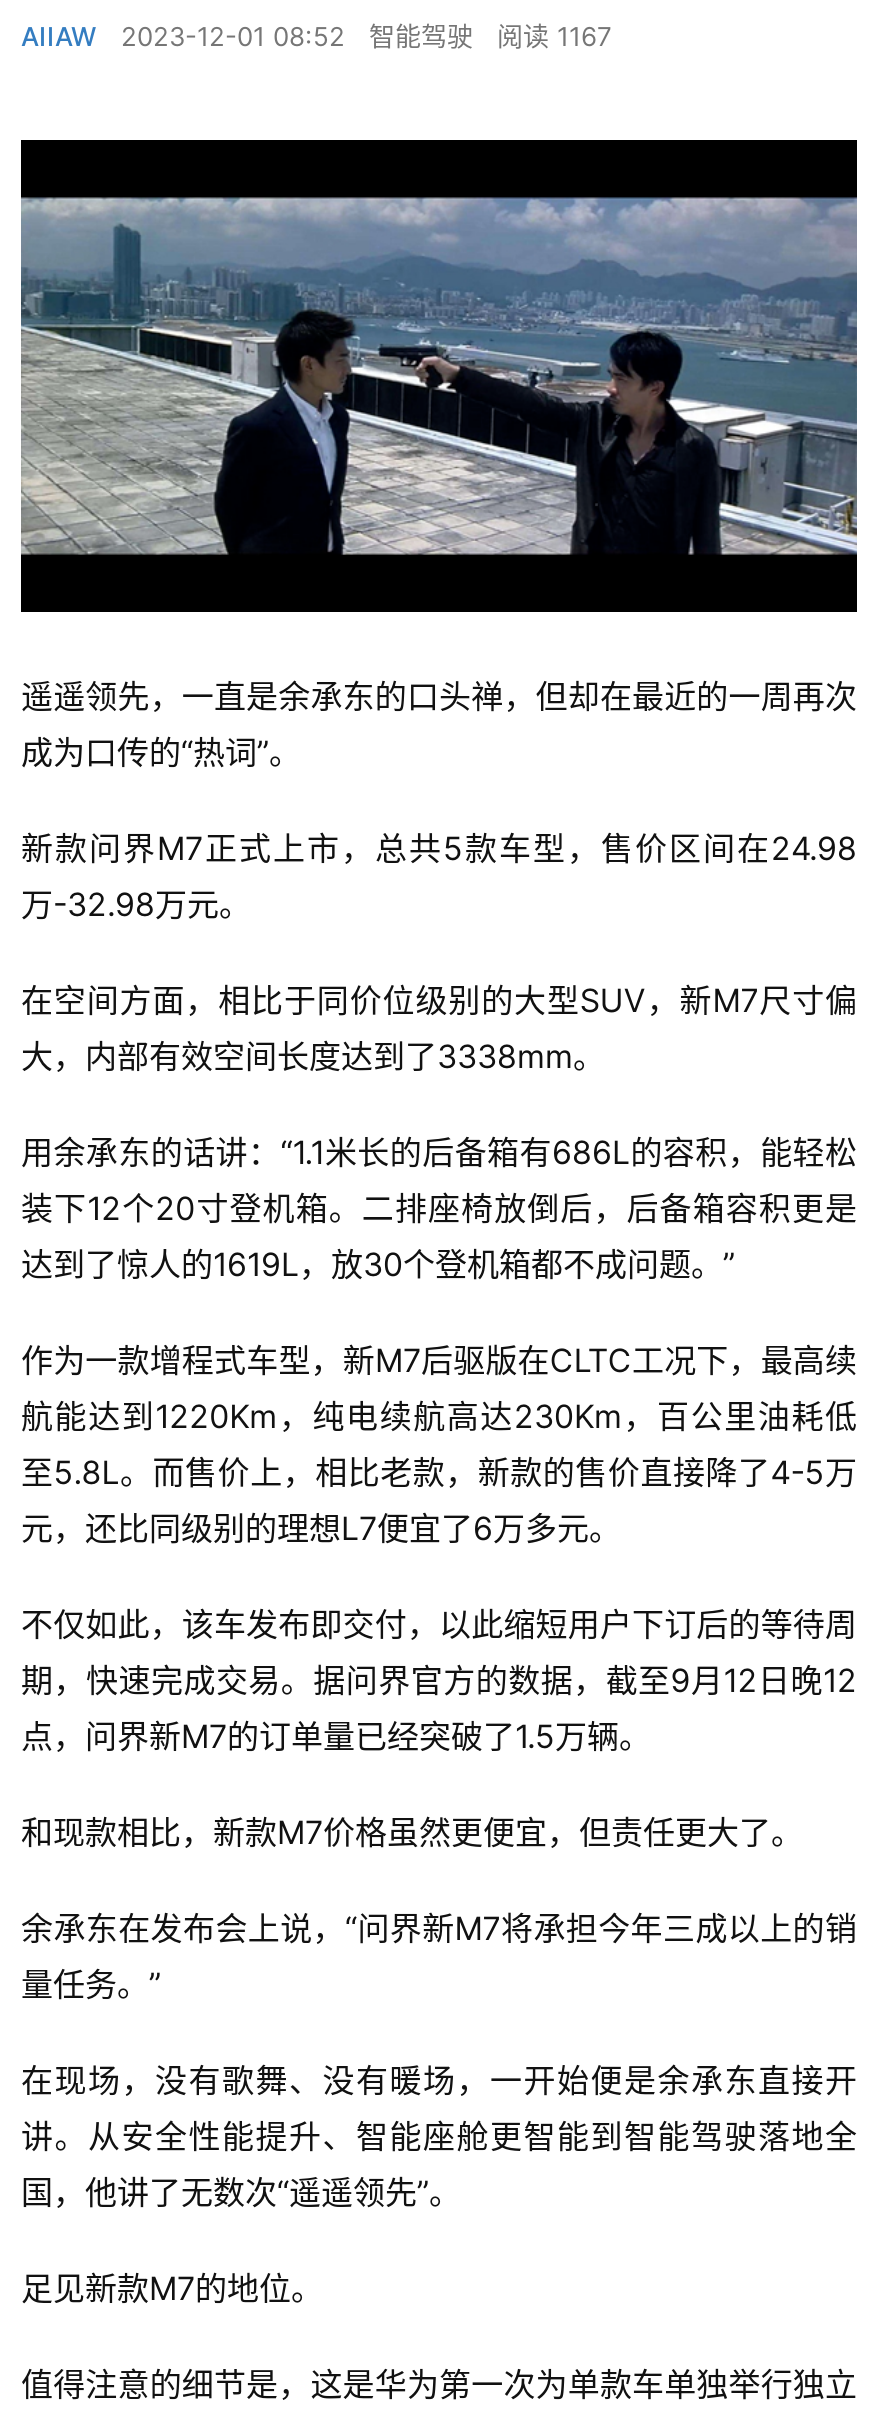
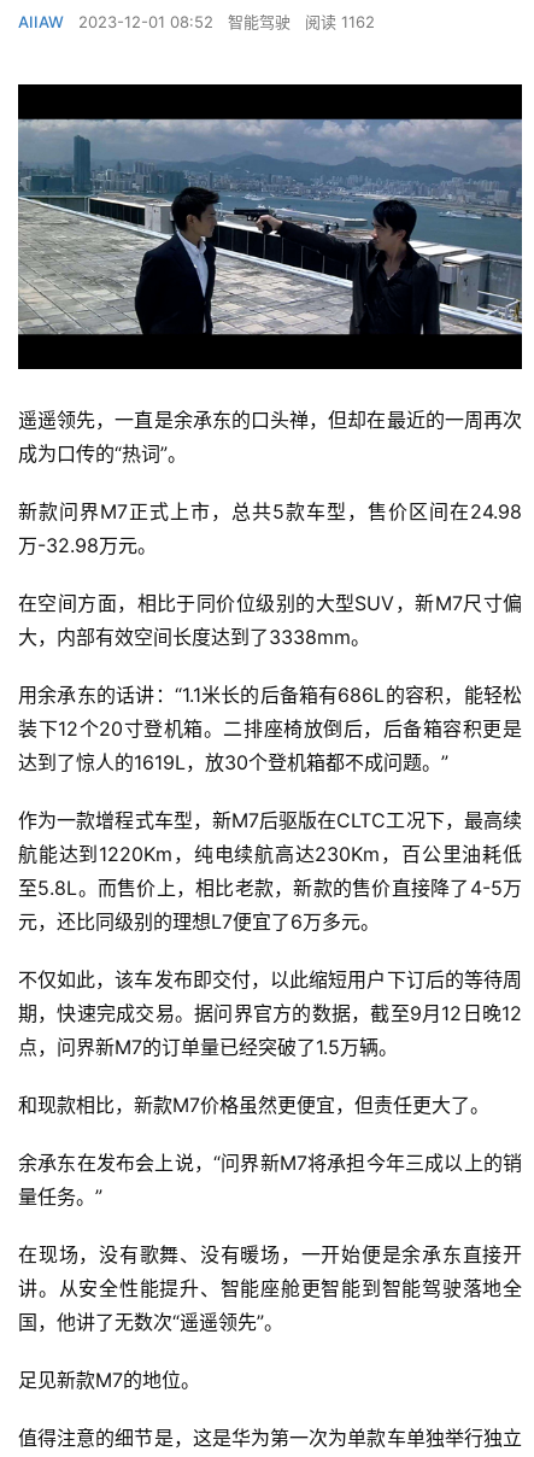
- AIIAW 2023-12-01 08:52 智能驾驶 阅读 1167
+ AIIAW 2023-12-01 08:52 智能驾驶 阅读 1162
